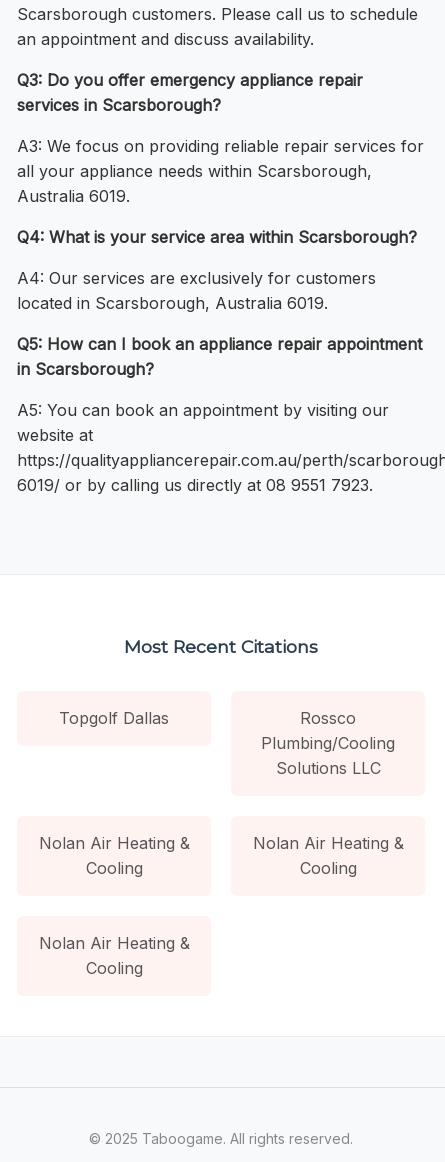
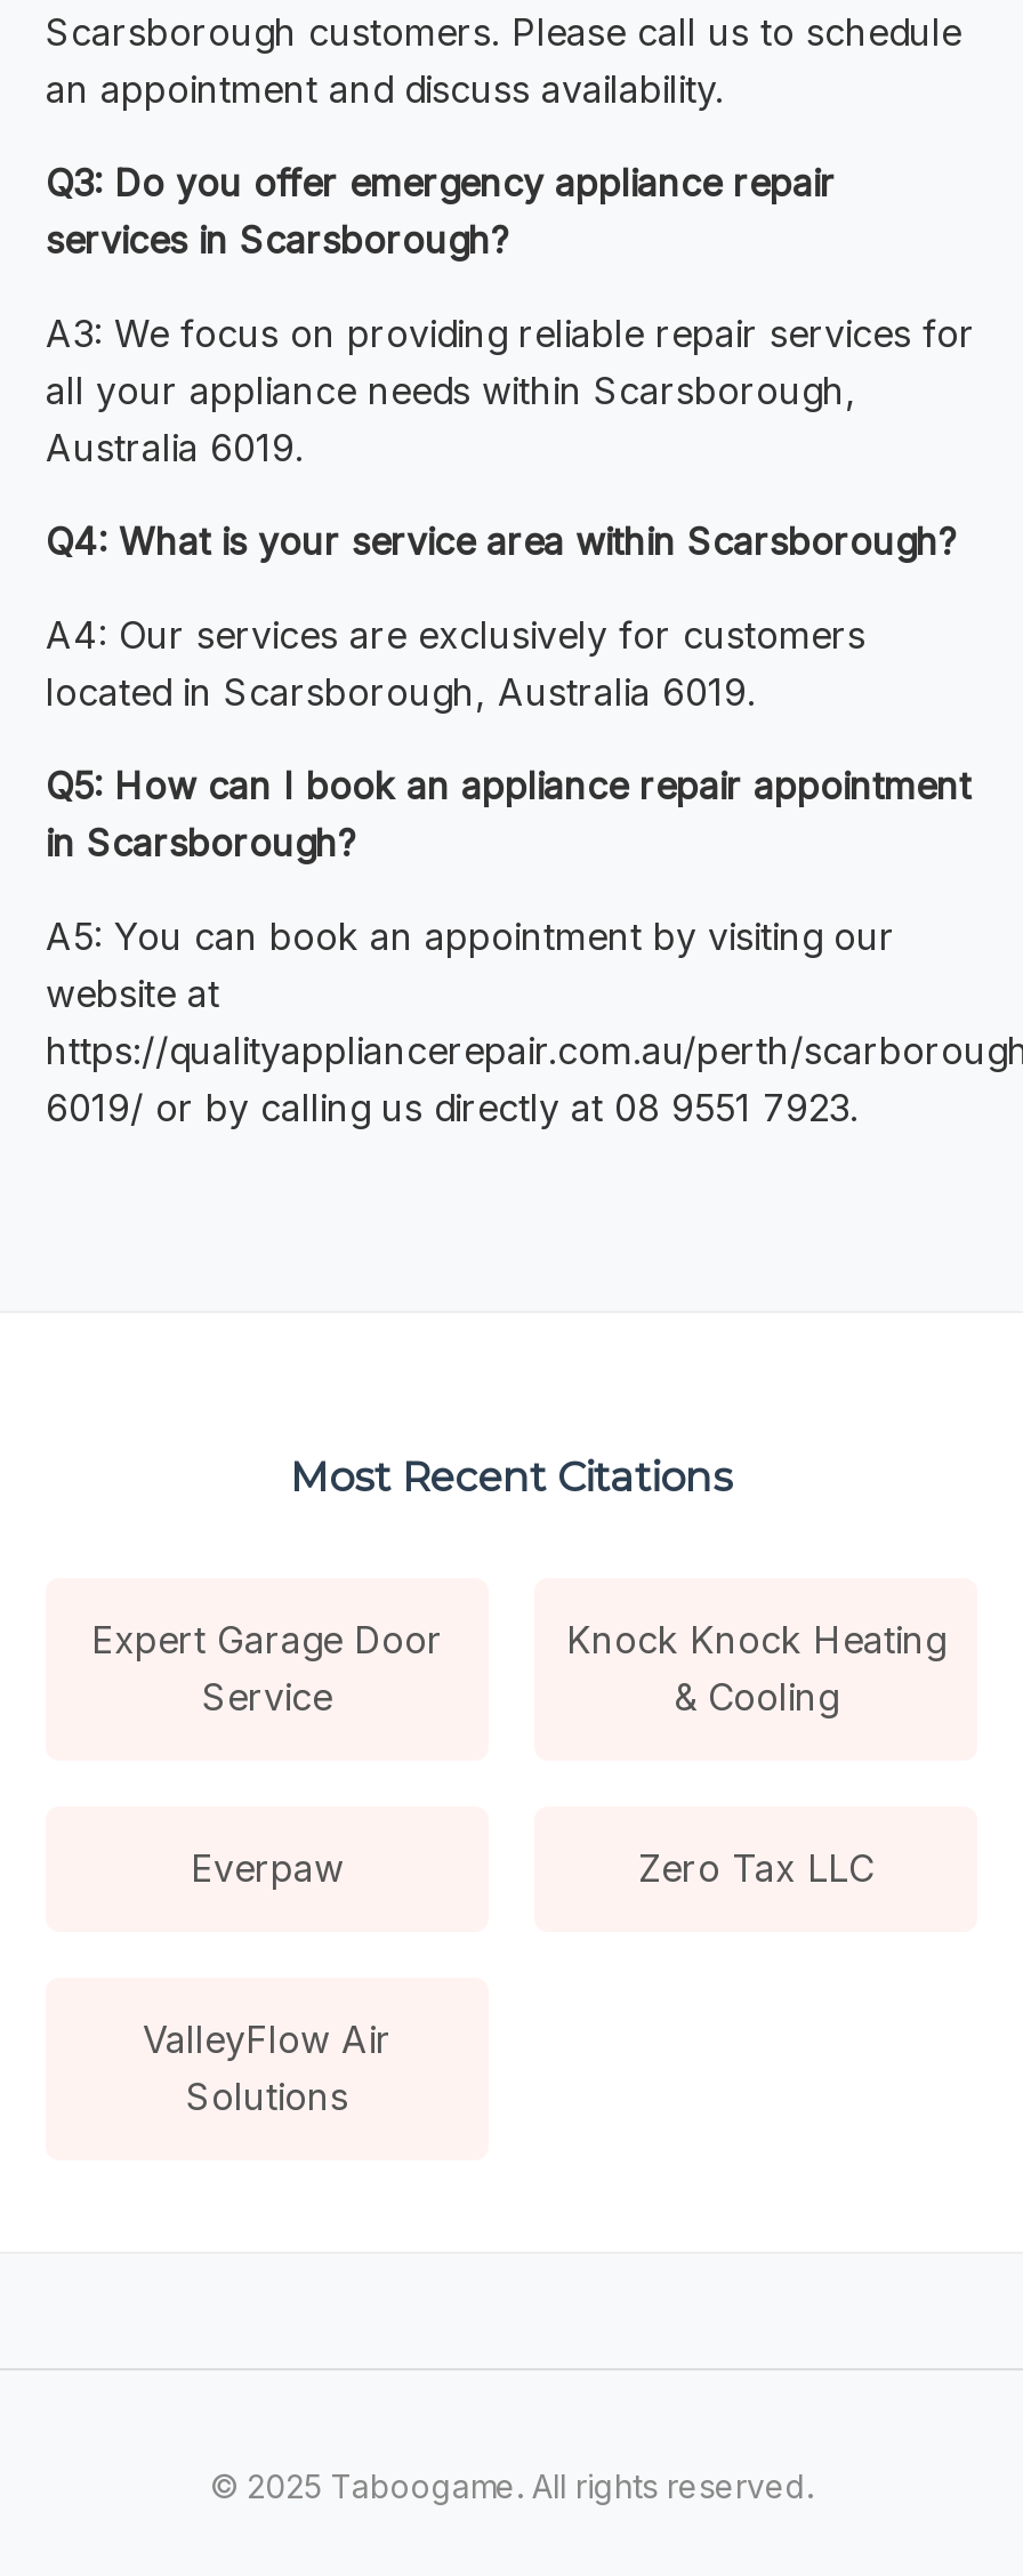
- Topgolf Dallas
- Rossco
- Plumbing/Cooling
- Solutions LLC
+ Expert Garage Door
+ Service

- Nolan Air Heating &
- Cooling
+ Knock Knock Heating
+ & Cooling

- Nolan Air Heating &
- Cooling
+ Everpaw
+ Zero Tax LLC

- Nolan Air Heating &
- Cooling
+ ValleyFlow Air
+ Solutions
